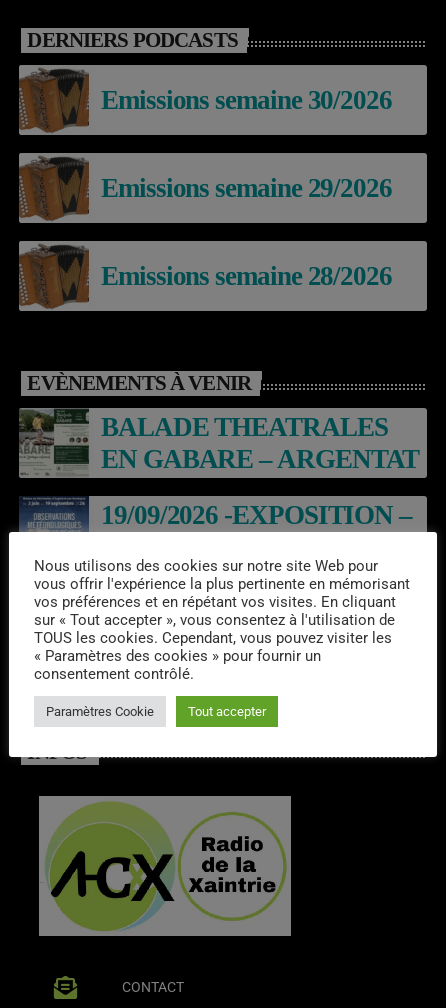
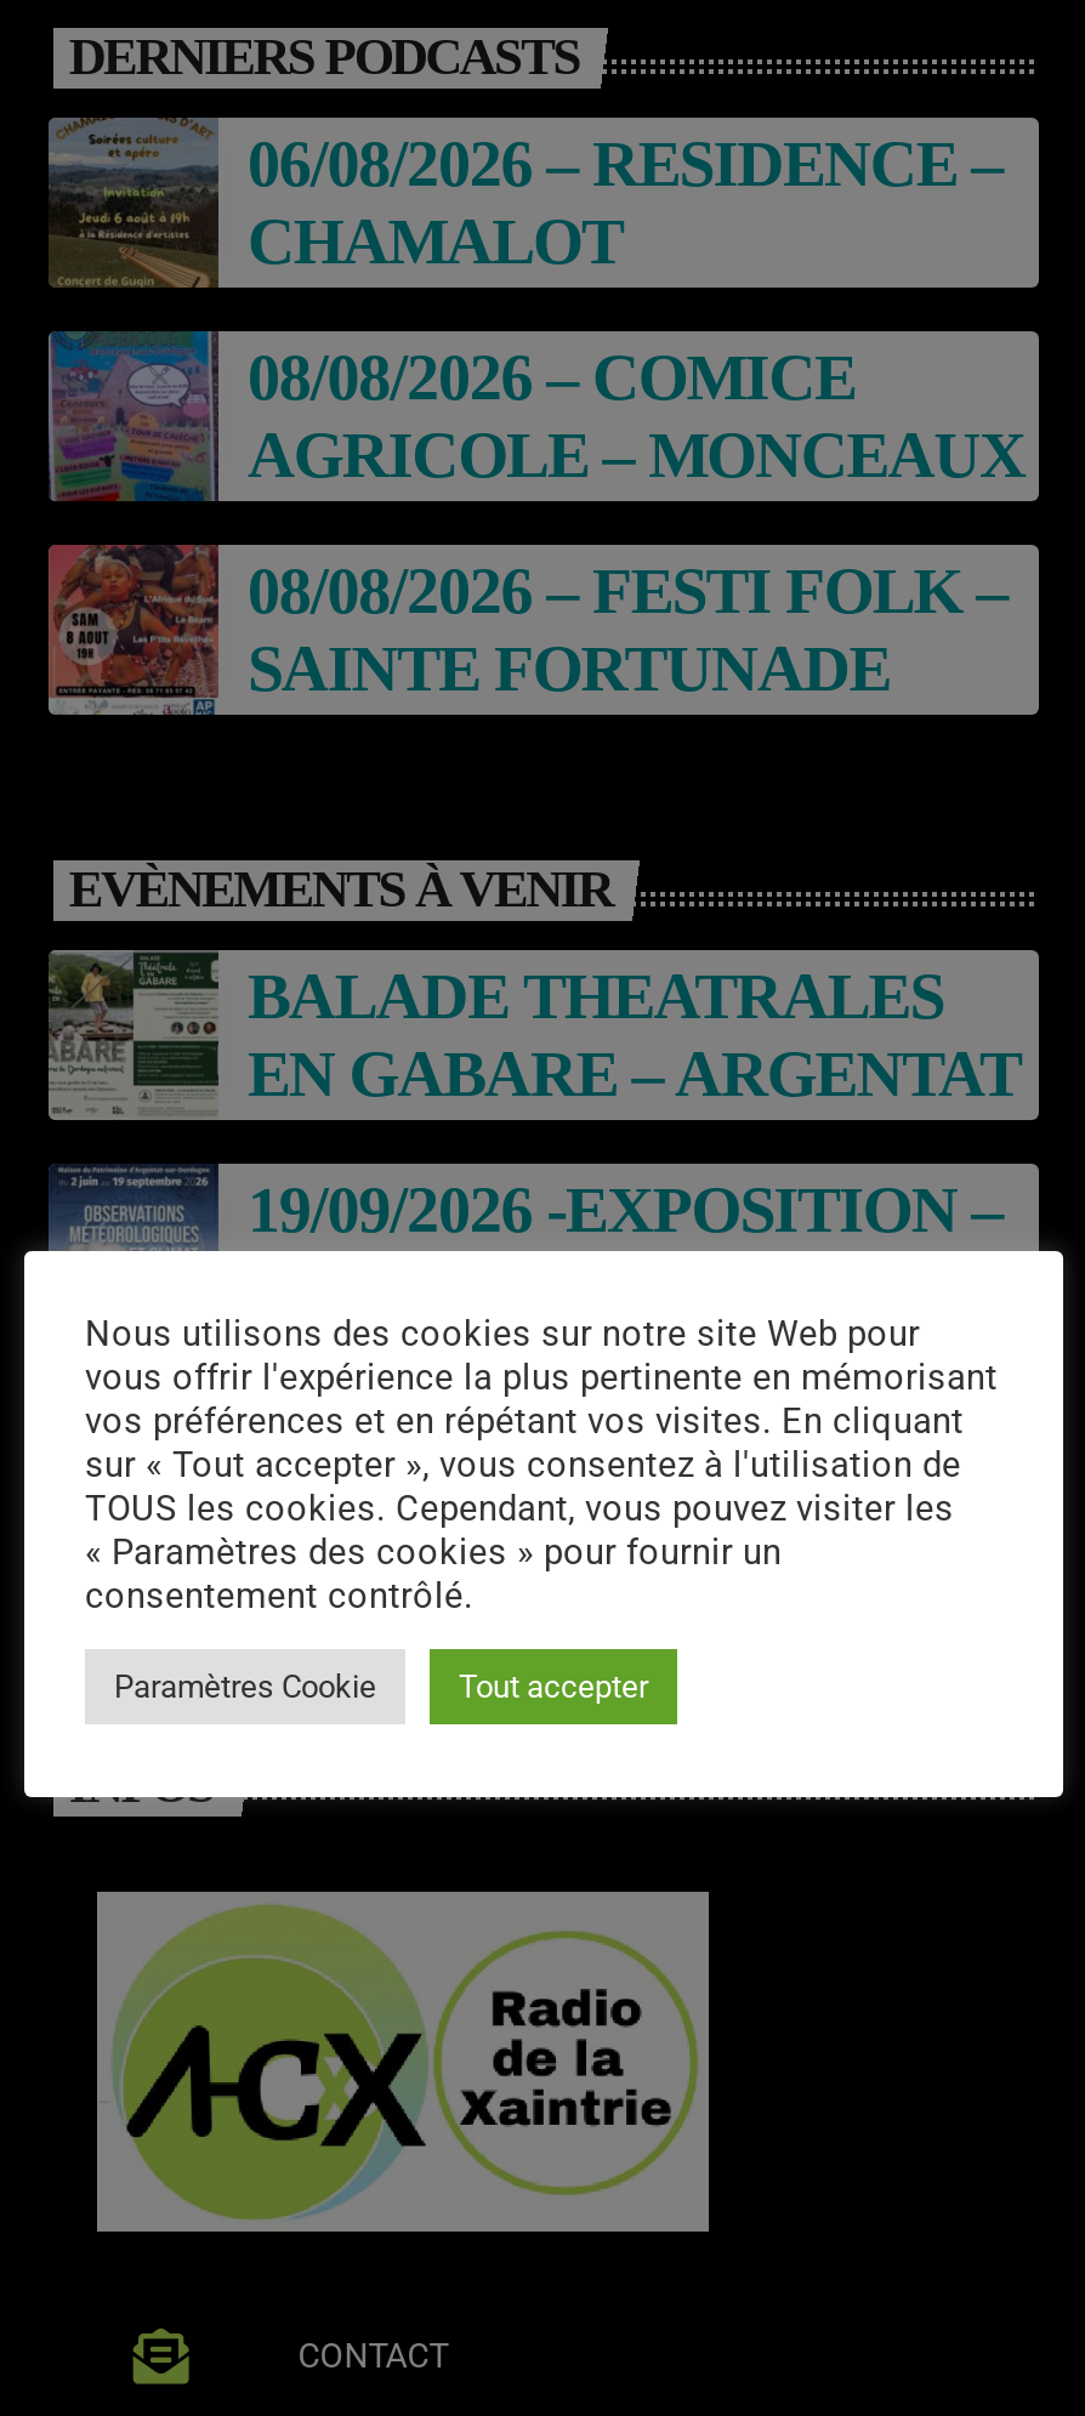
- [image]
- Emissions semaine 30/2026
+ [image]
+ 06/08/2026 – RESIDENCE –
+ CHAMALOT

- [image]
- Emissions semaine 29/2026
+ [image]
+ 08/08/2026 – COMICE
+ AGRICOLE – MONCEAUX

- [image]
- Emissions semaine 28/2026
+ [image]
+ 08/08/2026 – FESTI FOLK –
+ SAINTE FORTUNADE
